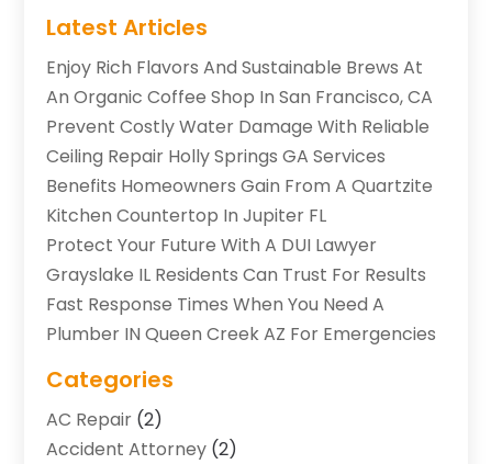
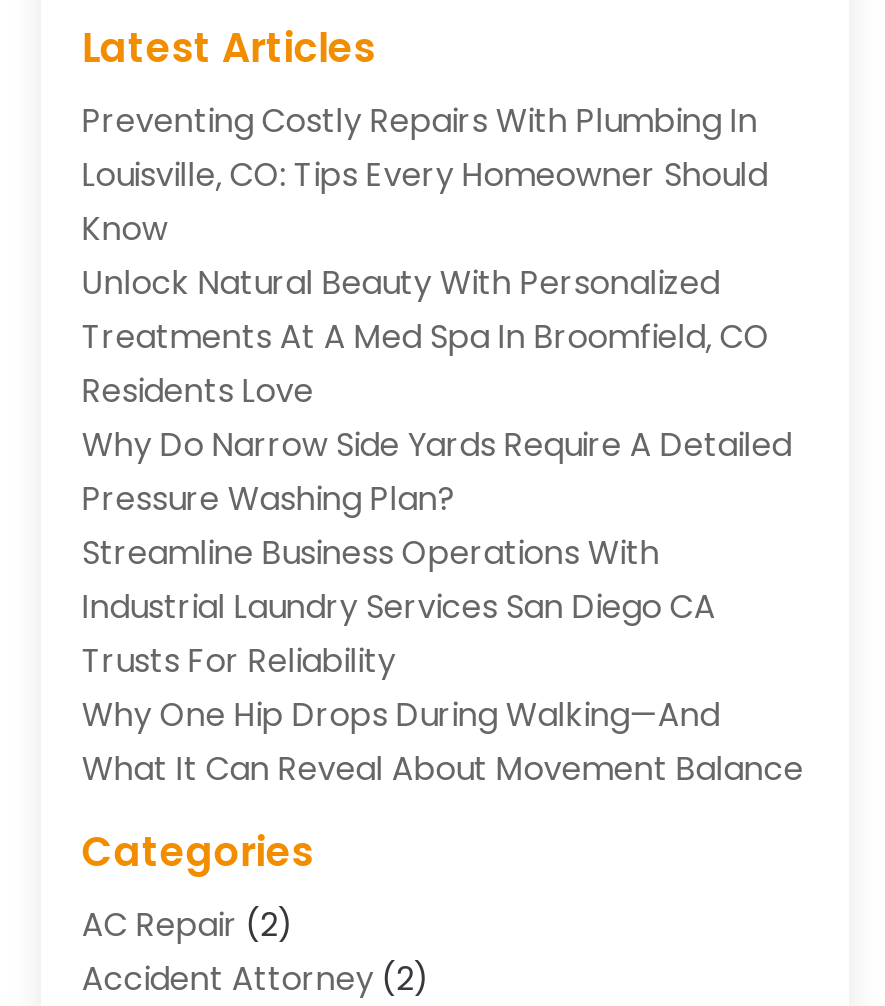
- Enjoy Rich Flavors And Sustainable Brews At
- An Organic Coffee Shop In San Francisco, CA
- Prevent Costly Water Damage With Reliable
- Ceiling Repair Holly Springs GA Services
- Benefits Homeowners Gain From A Quartzite
- Kitchen Countertop In Jupiter FL
- Protect Your Future With A DUI Lawyer
- Grayslake IL Residents Can Trust For Results
- Fast Response Times When You Need A
- Plumber IN Queen Creek AZ For Emergencies
+ Preventing Costly Repairs With Plumbing In
+ Louisville, CO: Tips Every Homeowner Should
+ Know
+ Unlock Natural Beauty With Personalized
+ Treatments At A Med Spa In Broomfield, CO
+ Residents Love
+ Why Do Narrow Side Yards Require A Detailed
+ Pressure Washing Plan?
+ Streamline Business Operations With
+ Industrial Laundry Services San Diego CA
+ Trusts For Reliability
+ Why One Hip Drops During Walking—And
+ What It Can Reveal About Movement Balance
